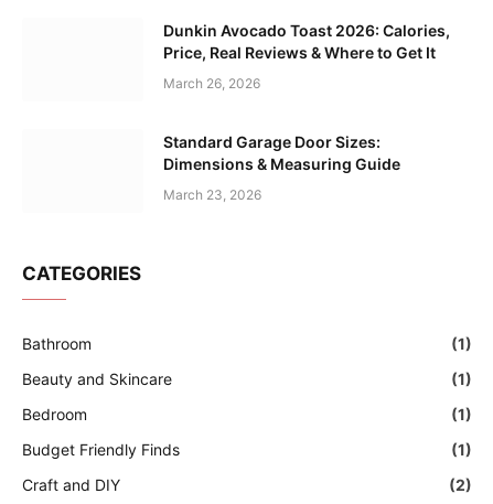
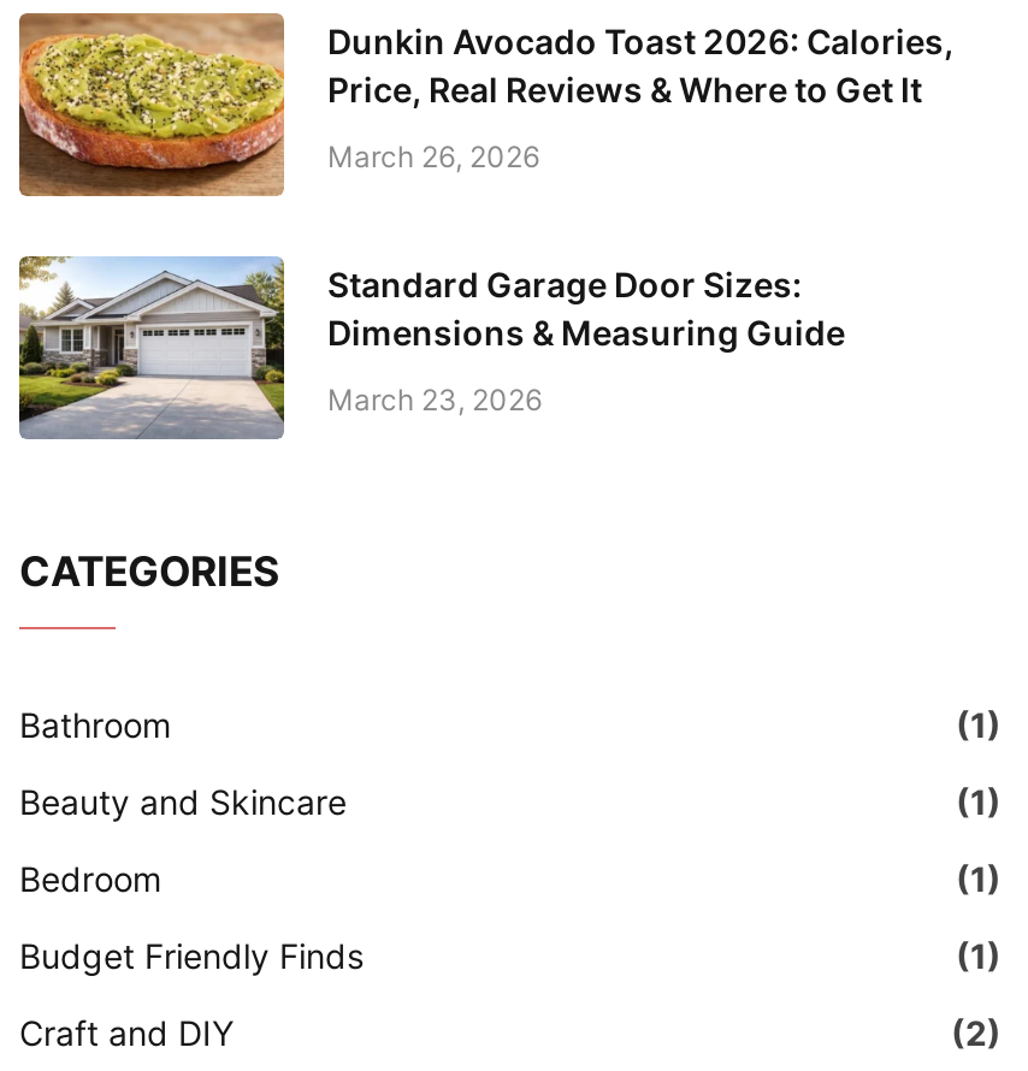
+ [image]

+ [image]
